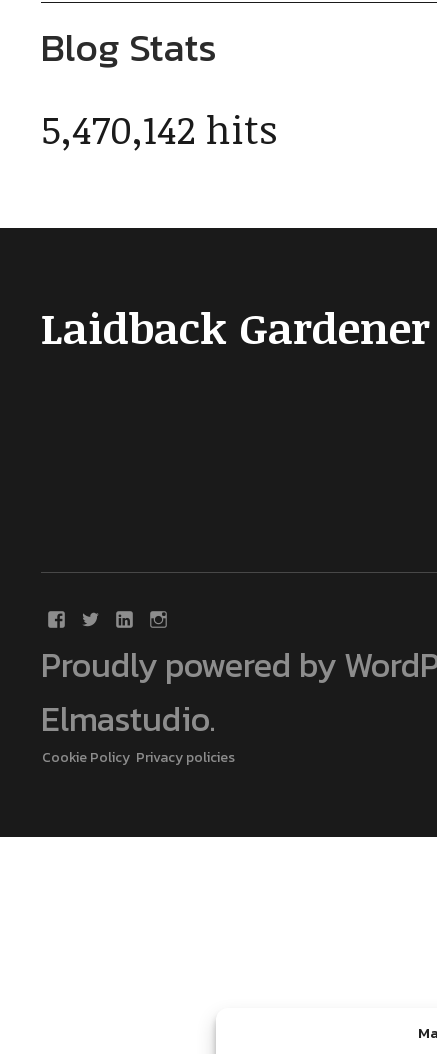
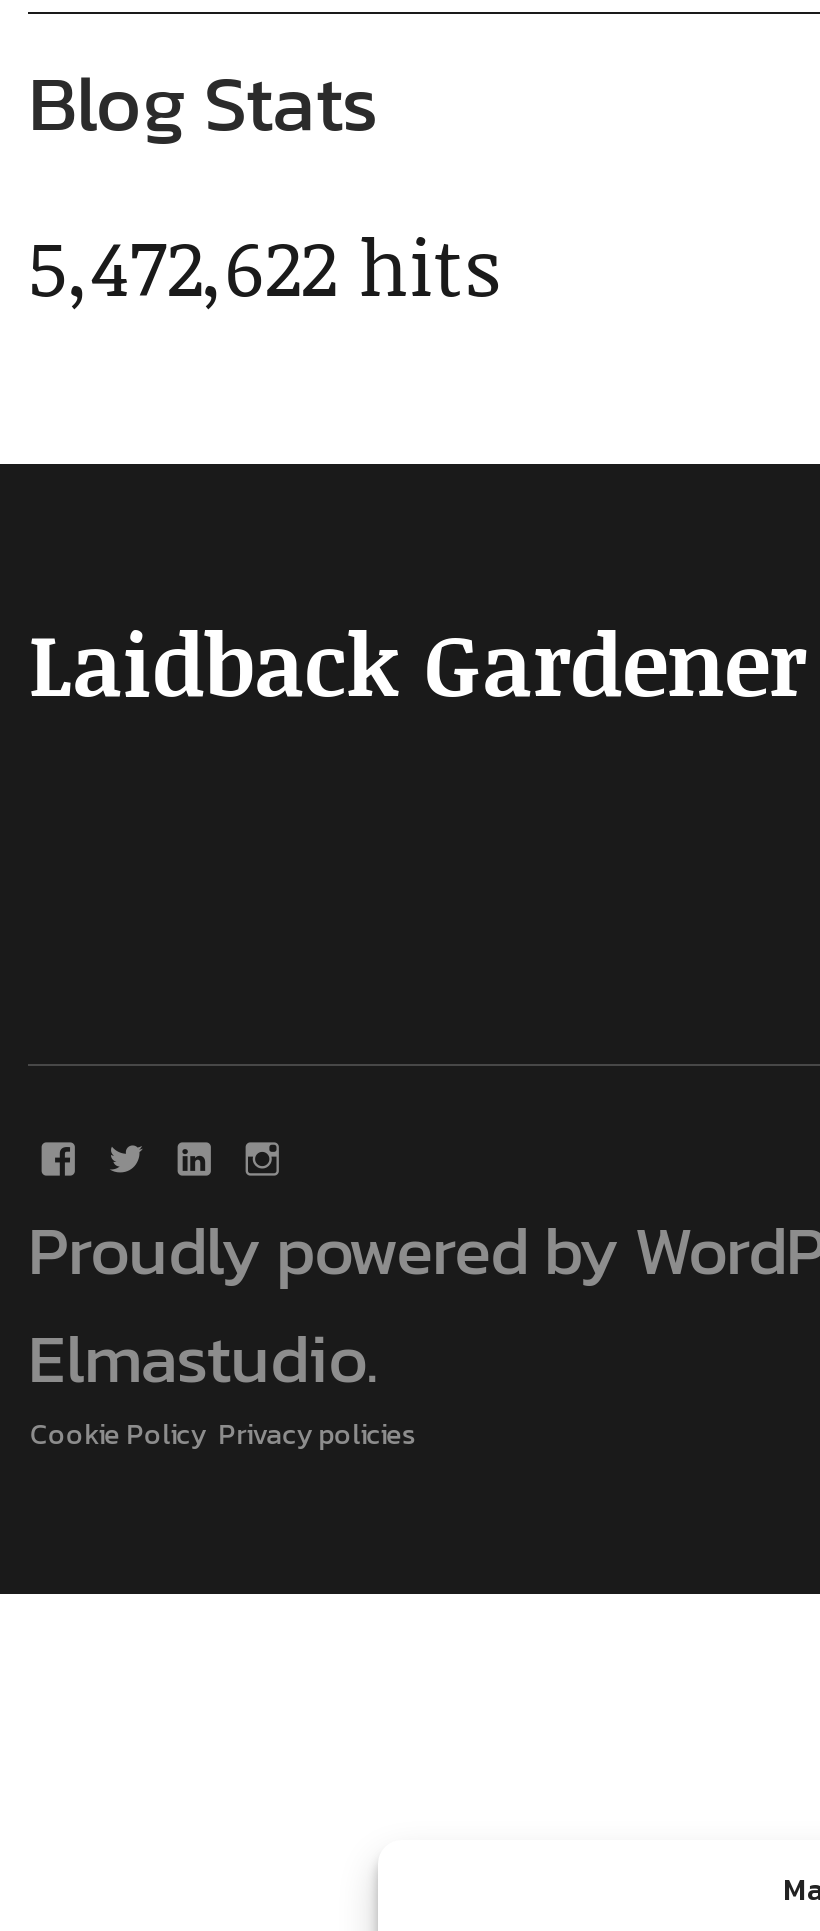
- 5,470,142 hits
+ 5,472,622 hits
